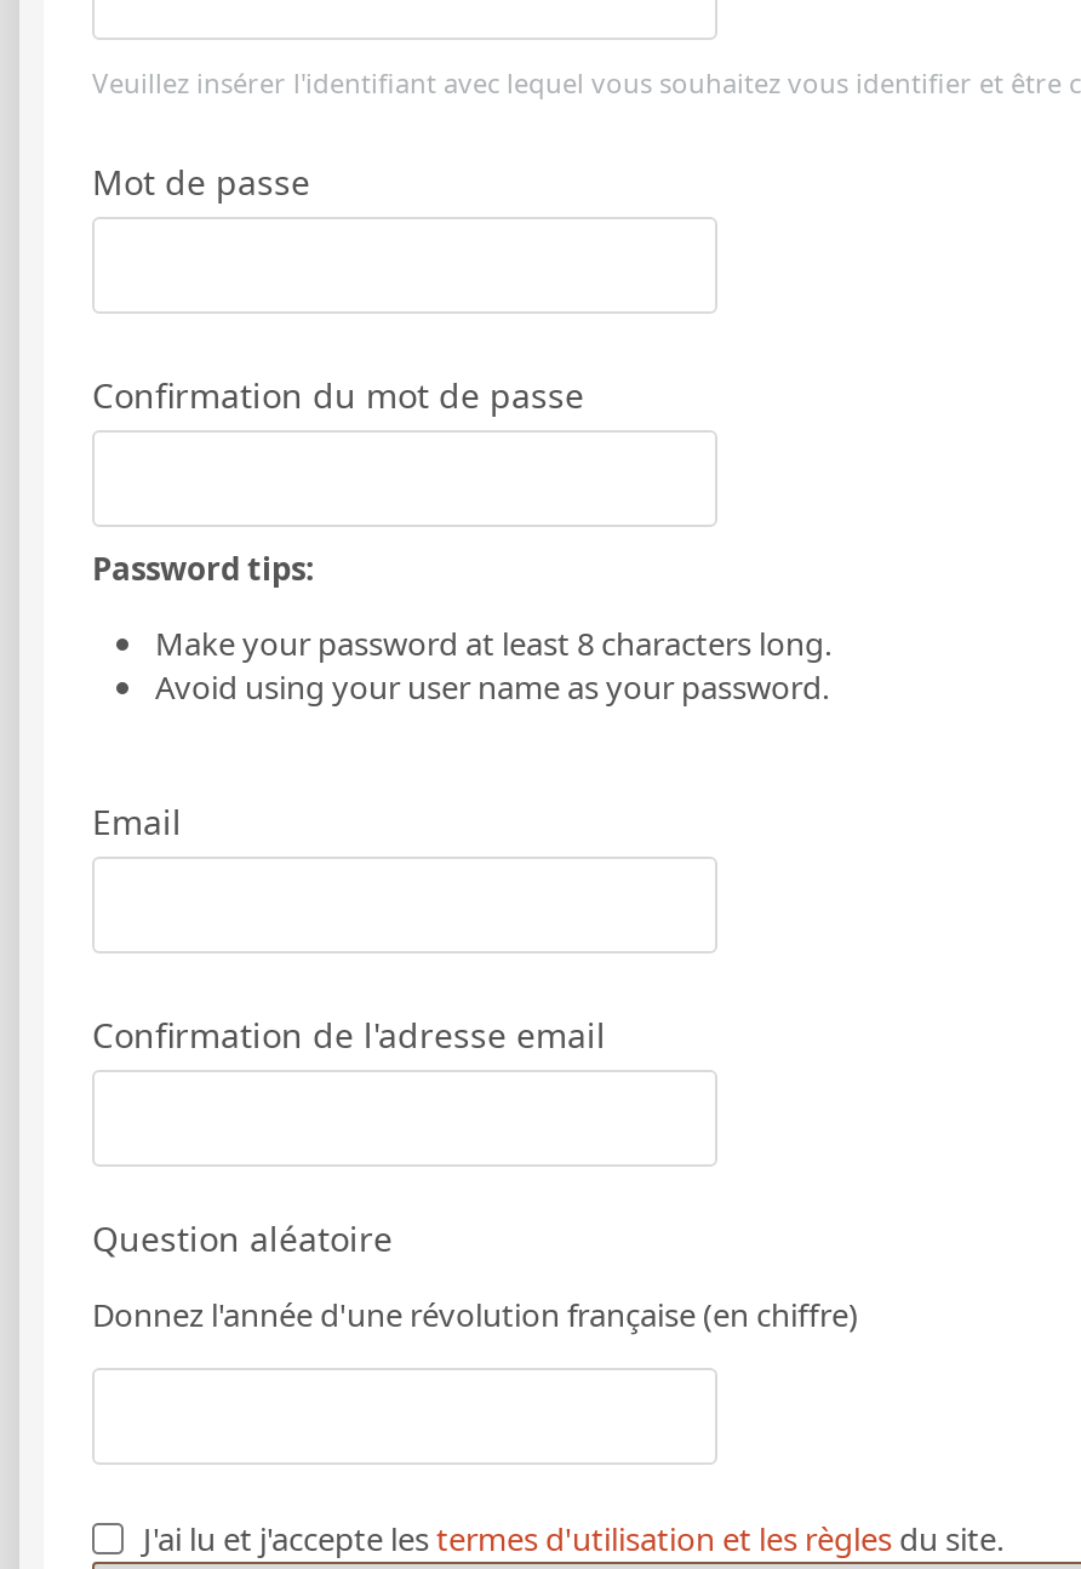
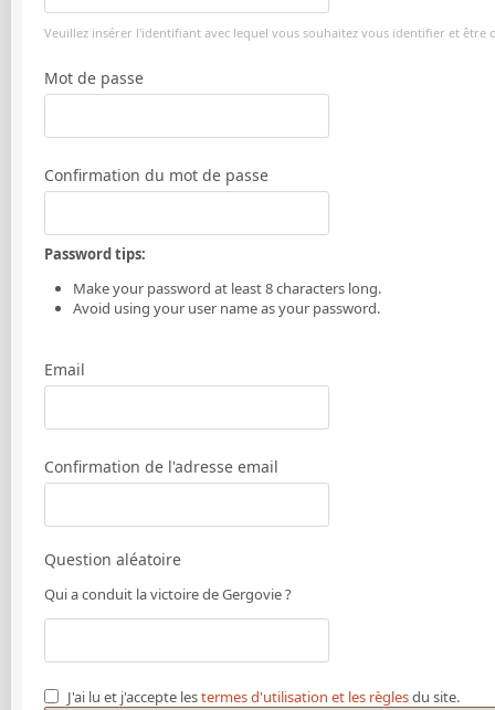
- Donnez l'année d'une révolution française (en chiffre)
+ Qui a conduit la victoire de Gergovie ?
